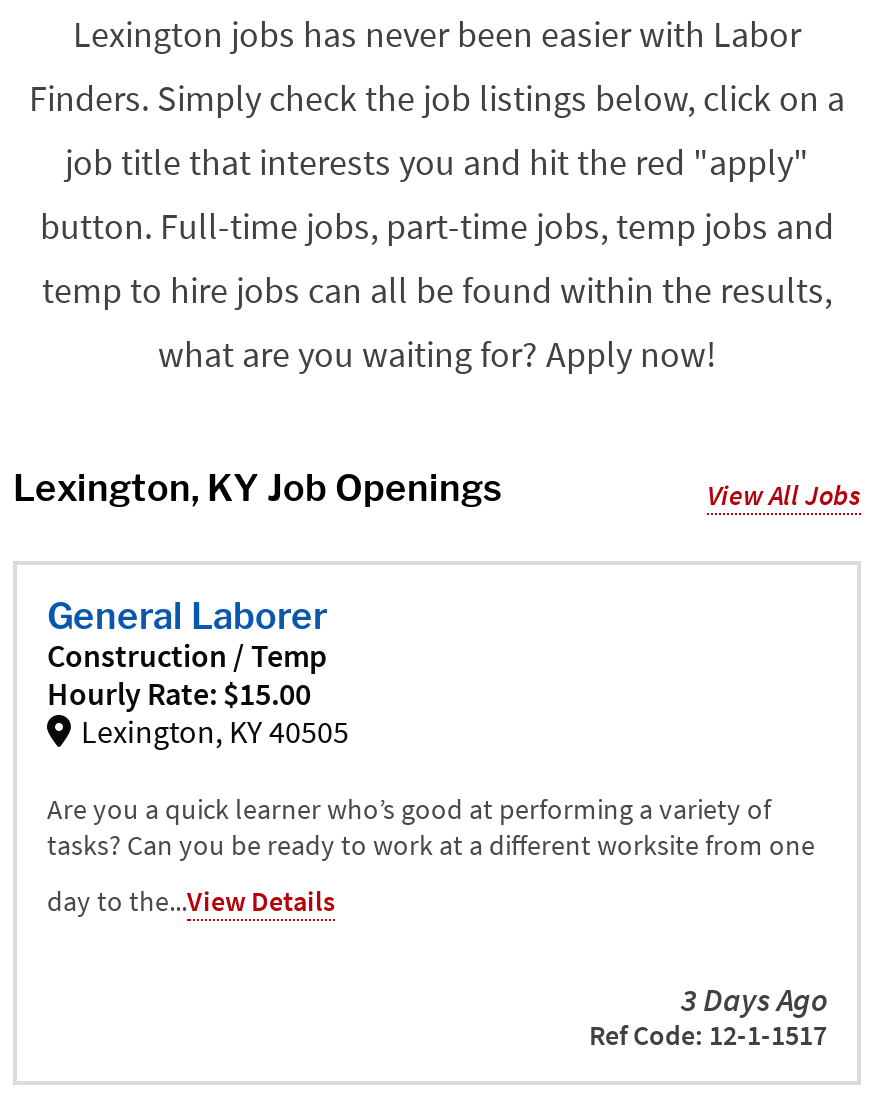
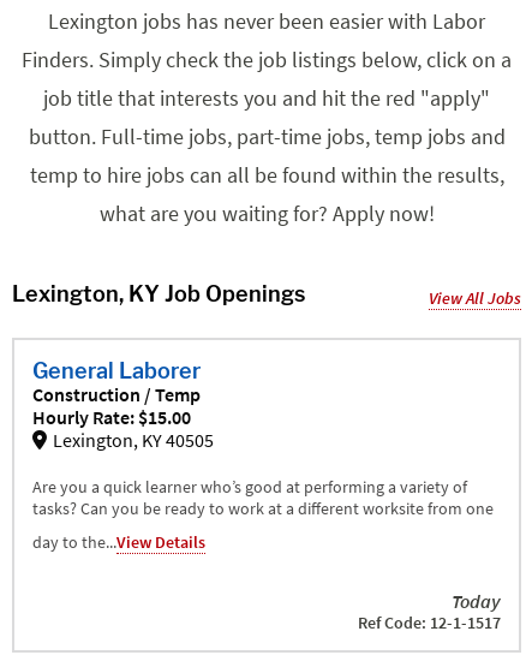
- 3 Days Ago
+ Today
